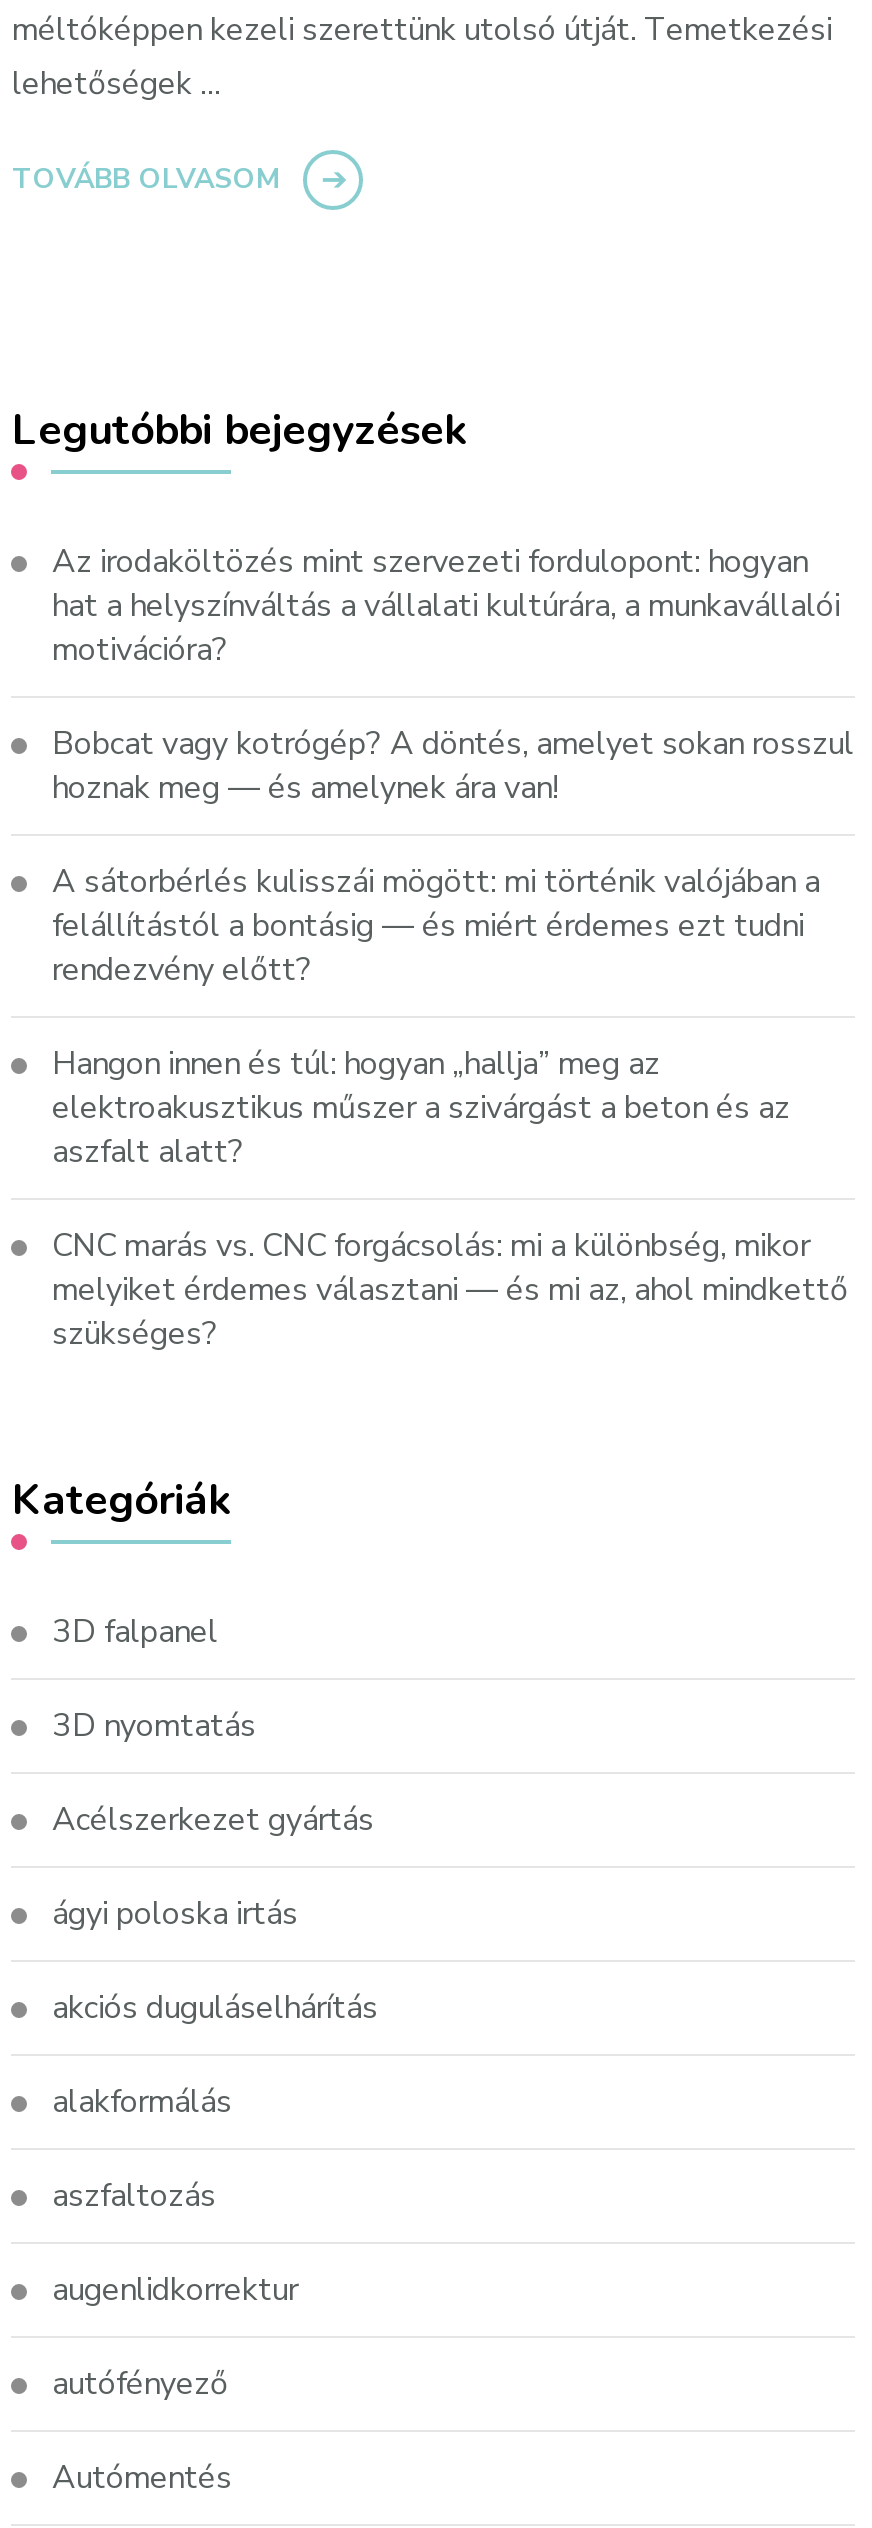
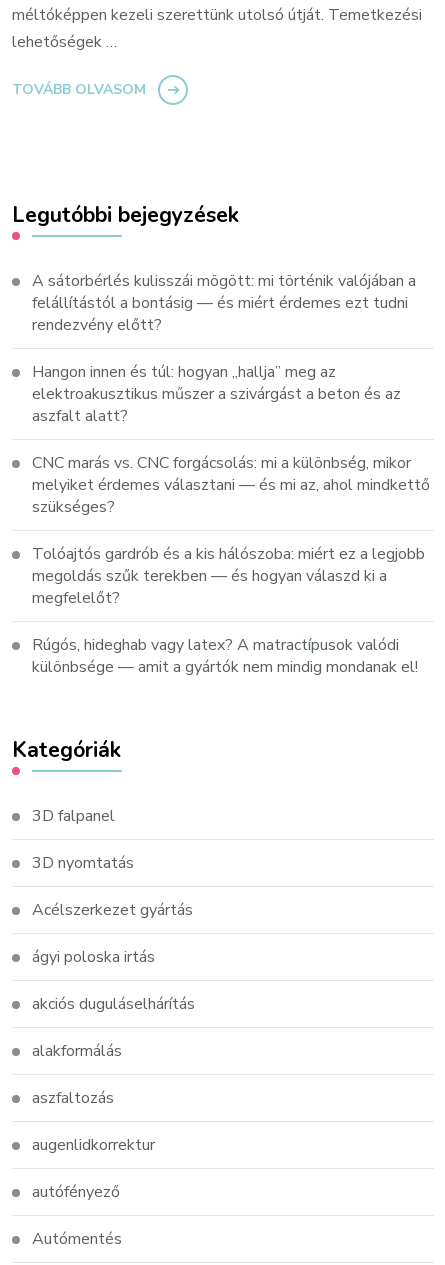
- Az irodaköltözés mint szervezeti fordulopont: hogyan
- hat a helyszínváltás a vállalati kultúrára, a munkavállalói
- motivációra?
- Bobcat vagy kotrógép? A döntés, amelyet sokan rosszul
- hoznak meg — és amelynek ára van!

moved up: A sátorbérlés kulisszái mögött: mi történik valójában a | felállítástól a bontásig — és miért érdemes ezt tudni | rendezvény előtt? | ... | melyiket érdemes választani — és mi az, ahol mindkettő | szükséges?

+ Tolóajtós gardrób és a kis hálószoba: miért ez a legjobb
+ megoldás szűk terekben — és hogyan válaszd ki a
+ megfelelőt?
+ Rúgós, hideghab vagy latex? A matractípusok valódi
+ különbsége — amit a gyártók nem mindig mondanak el!
